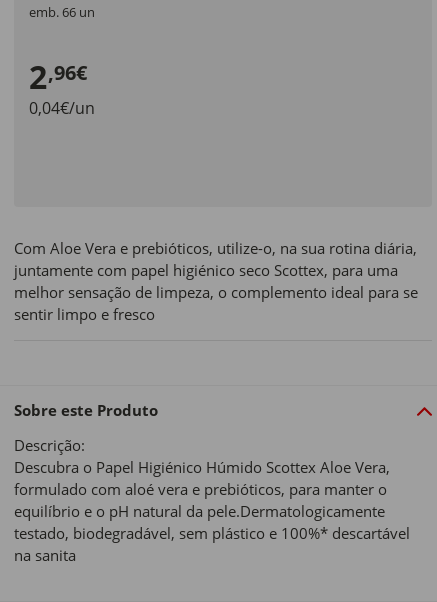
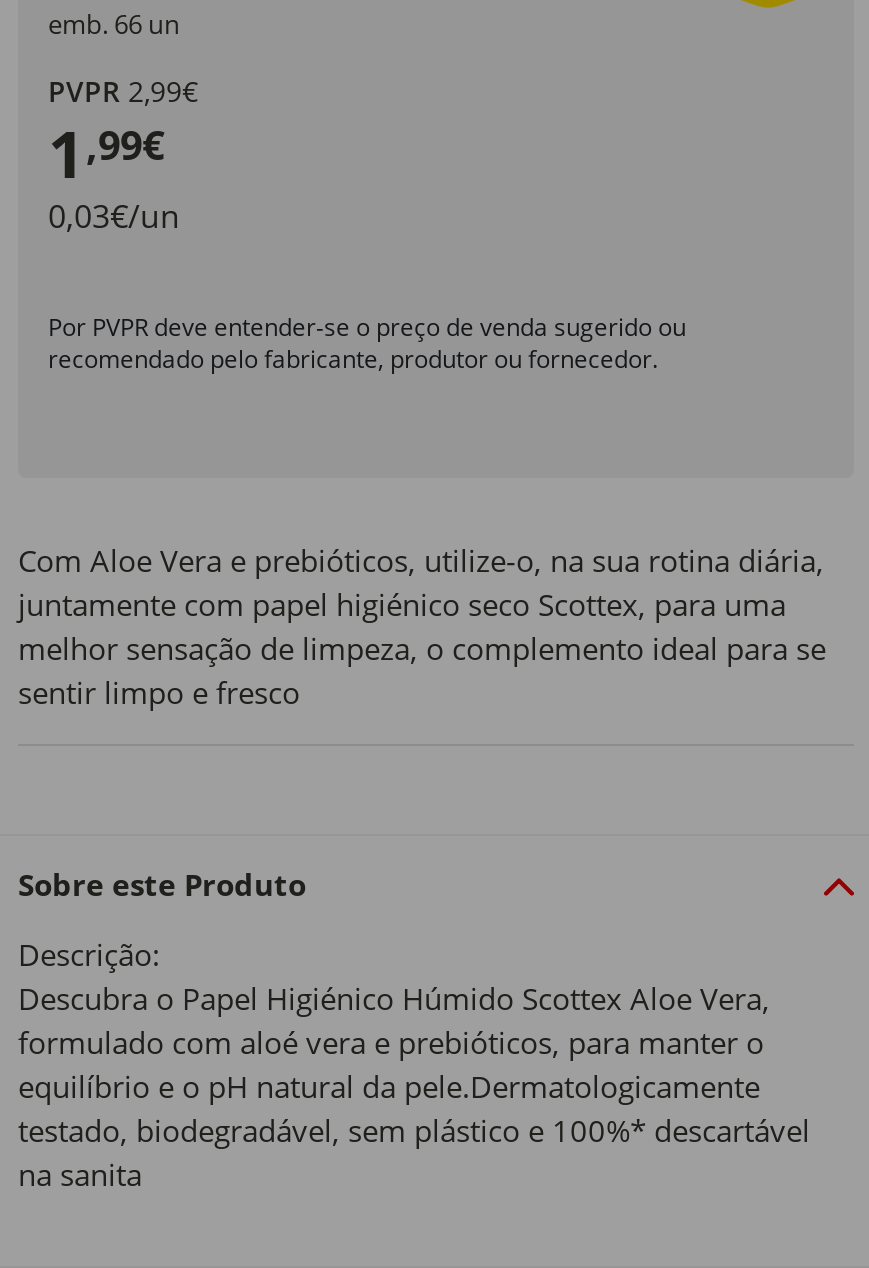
+ Por PVPR deve entender-se o preço de venda sugerido ou
+ recomendado pelo fabricante, produtor ou fornecedor.

- 2,96€
- 0,04€/un
+ PVPR 2,99€
+ 1,99€
+ 0,03€/un
